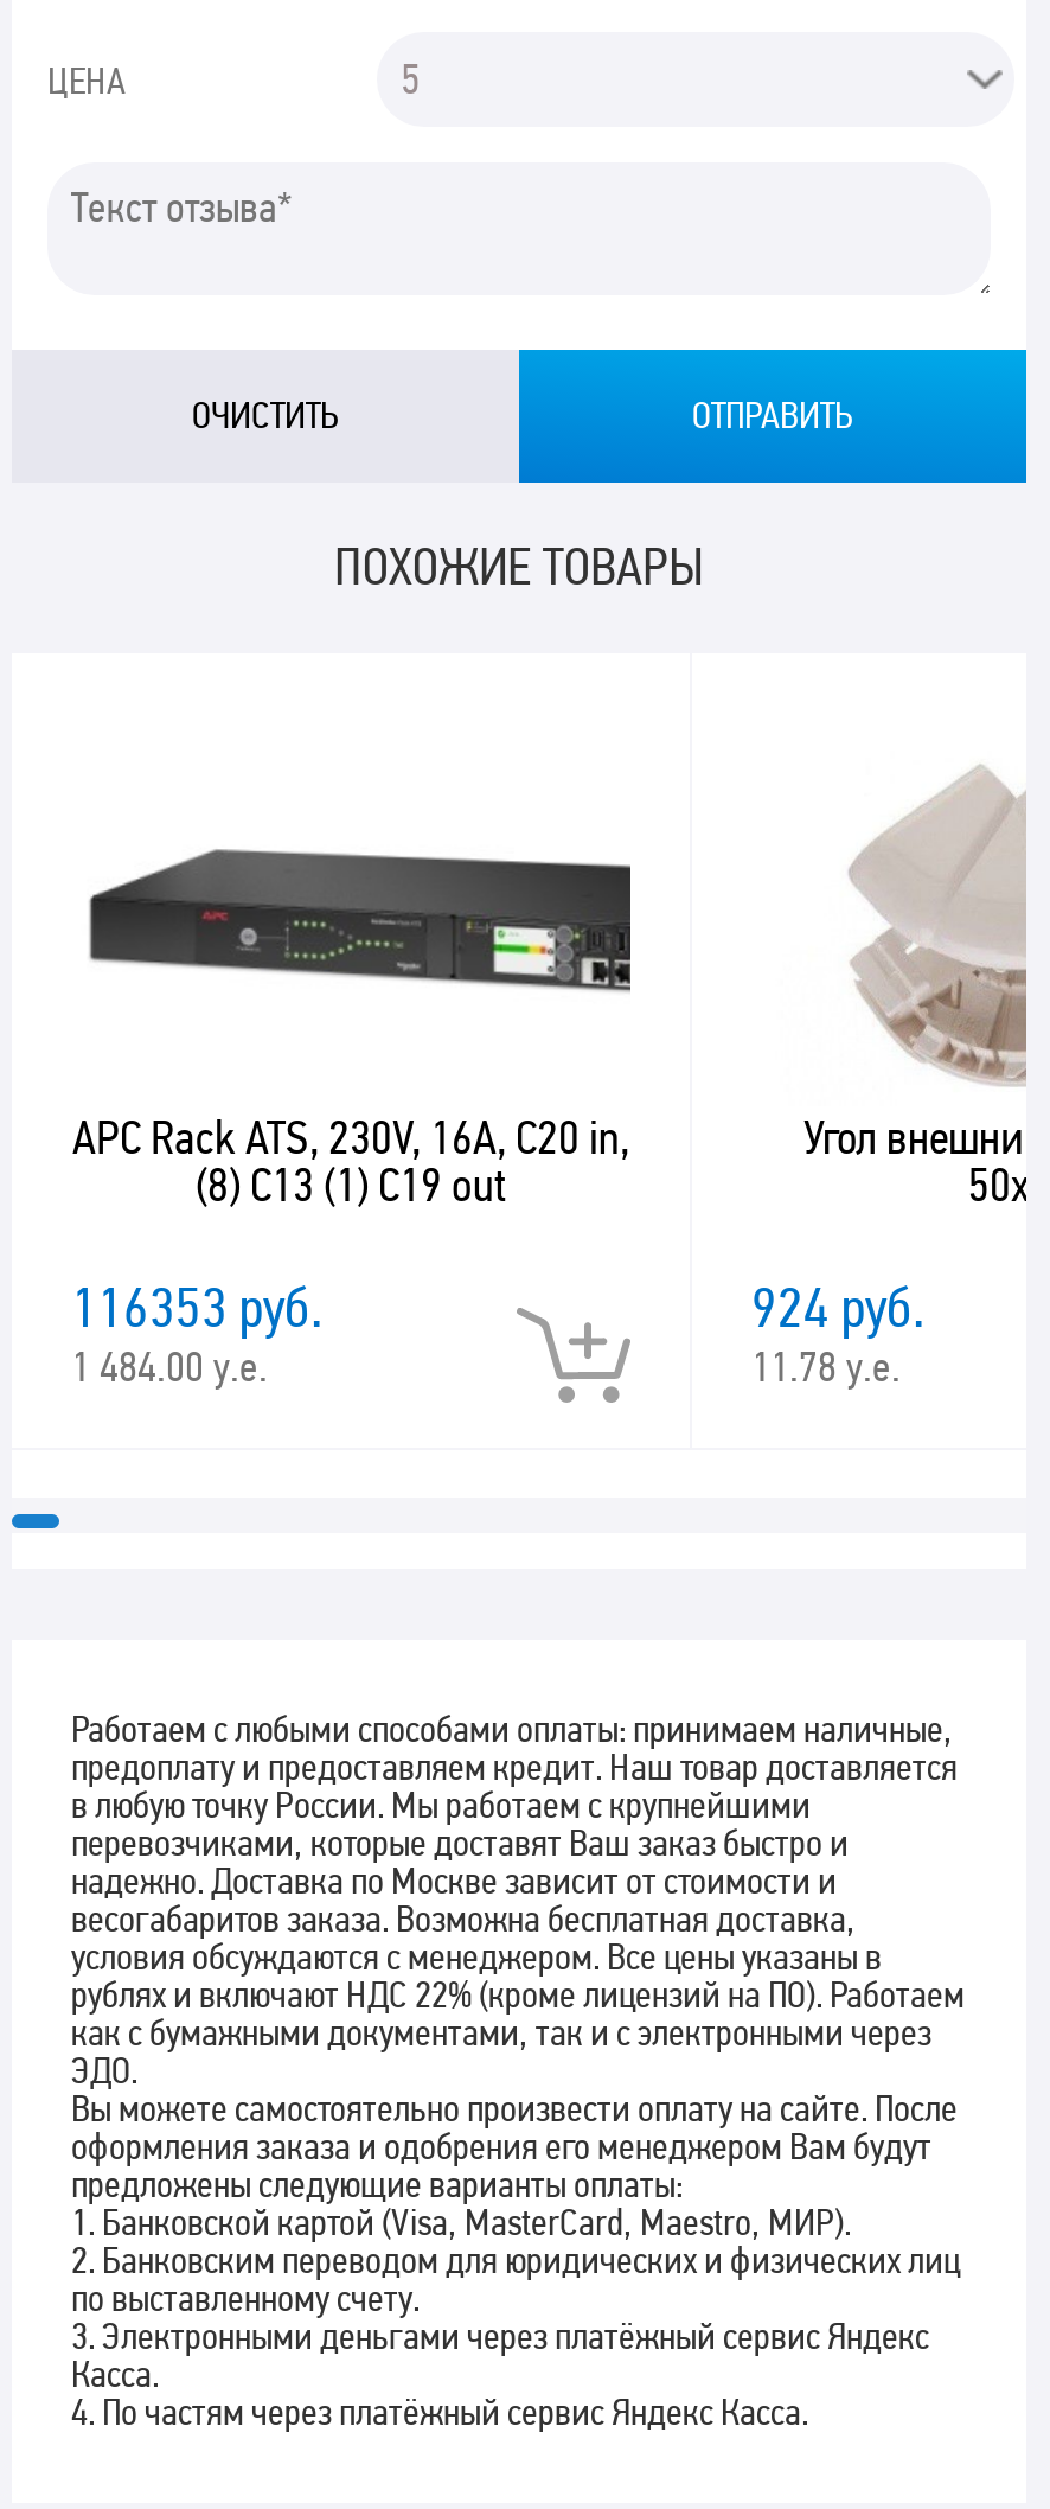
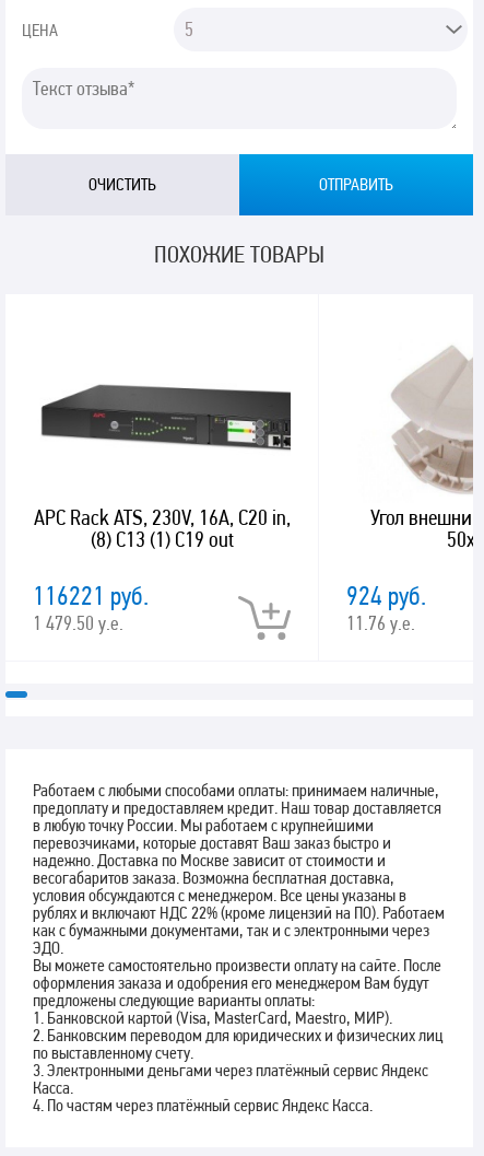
- 116353 руб.
+ 116221 руб.

- 1 484.00 у.е.
+ 1 479.50 у.е.

- 11.78 у.е.
+ 11.76 у.е.
